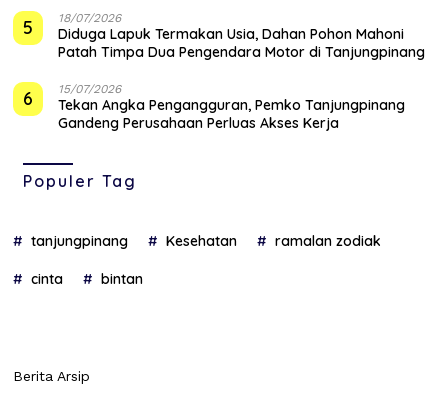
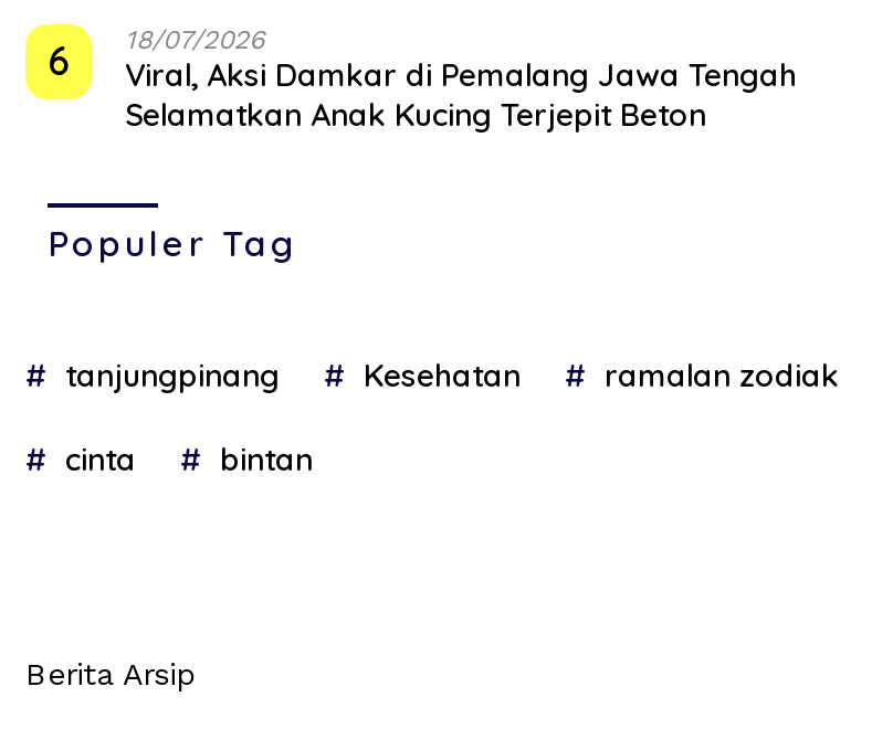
- 5
+ 6

- Diduga Lapuk Termakan Usia, Dahan Pohon Mahoni
- Patah Timpa Dua Pengendara Motor di Tanjungpinang
- 6
- 15/07/2026
- Tekan Angka Pengangguran, Pemko Tanjungpinang
- Gandeng Perusahaan Perluas Akses Kerja
+ Viral, Aksi Damkar di Pemalang Jawa Tengah
+ Selamatkan Anak Kucing Terjepit Beton
